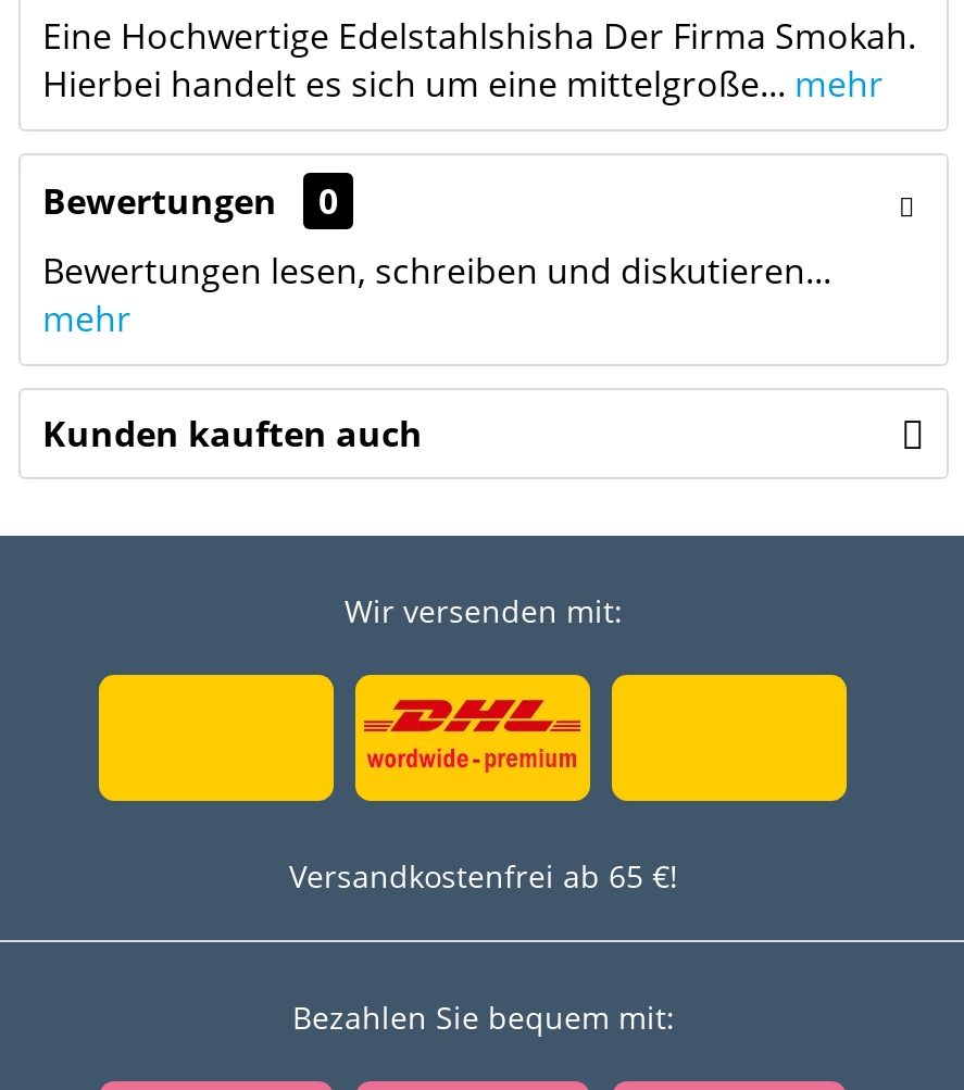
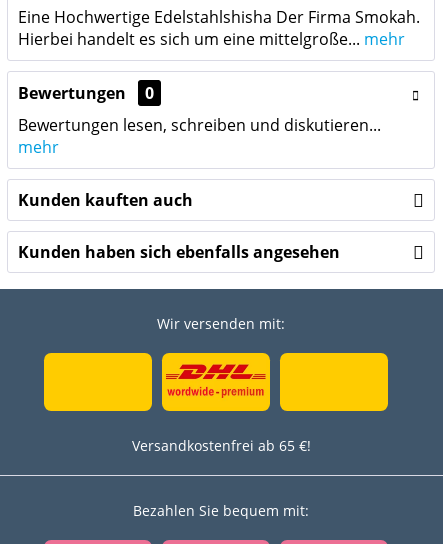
+ Kunden haben sich ebenfalls angesehen
